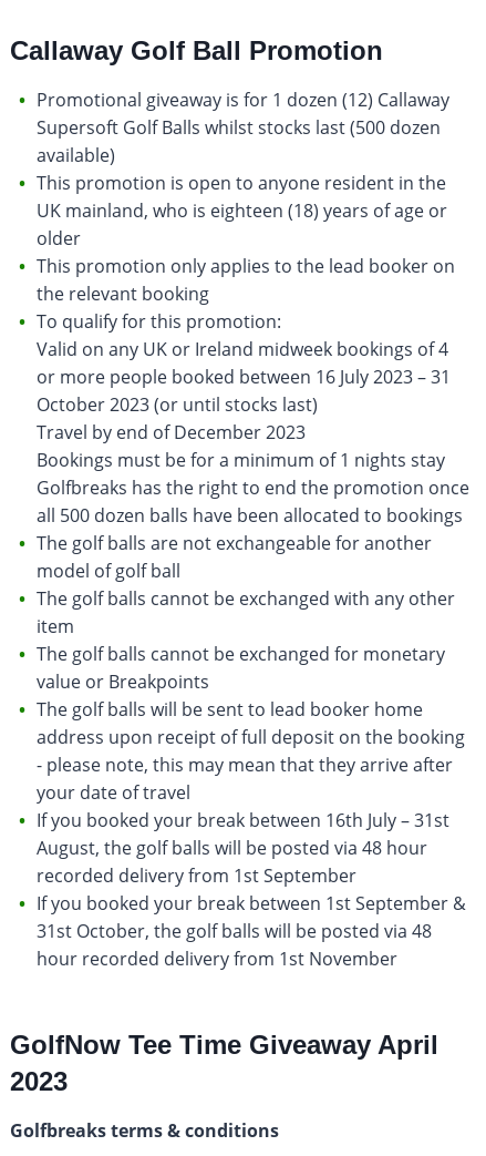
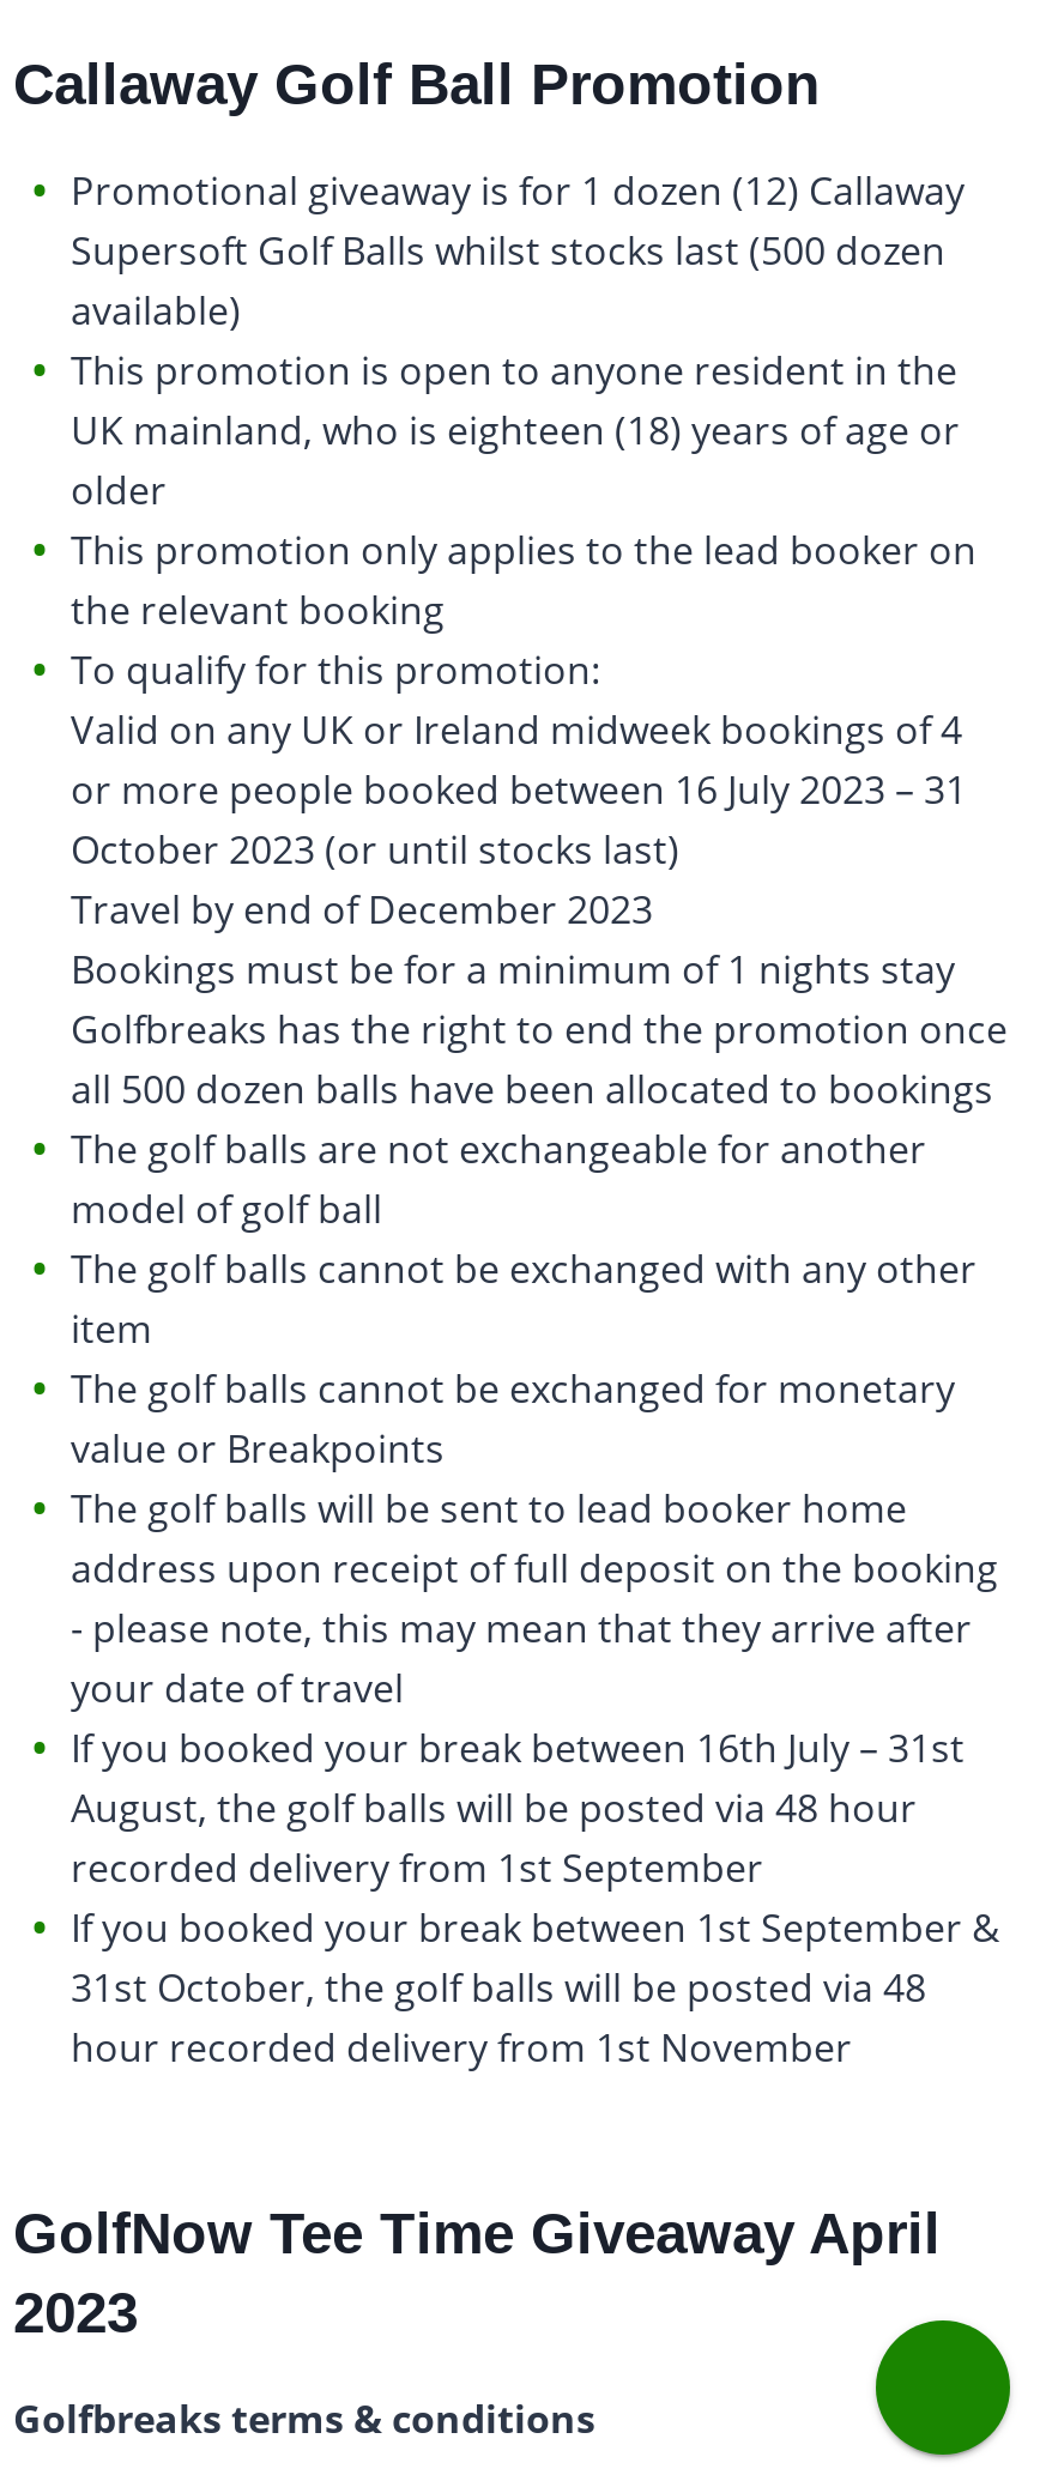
+ [image]
